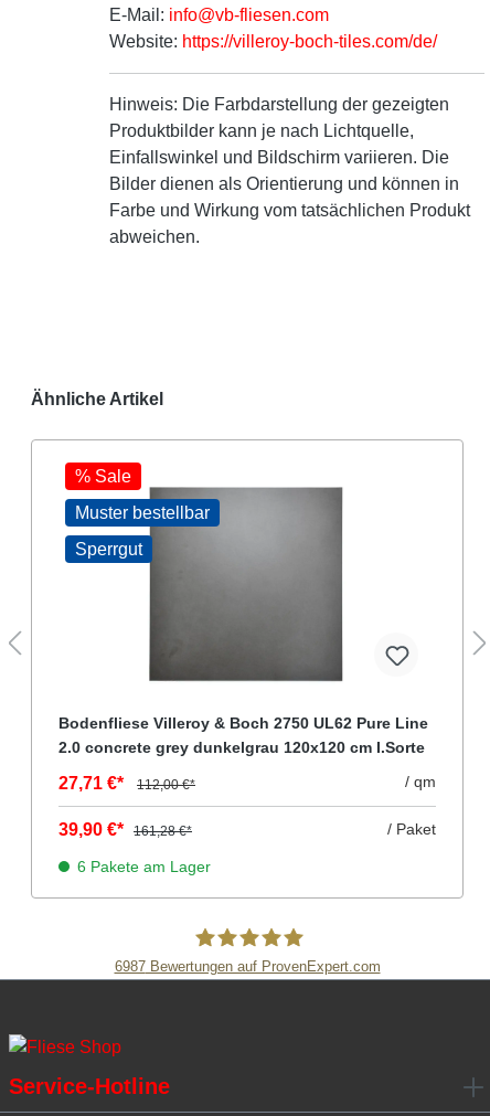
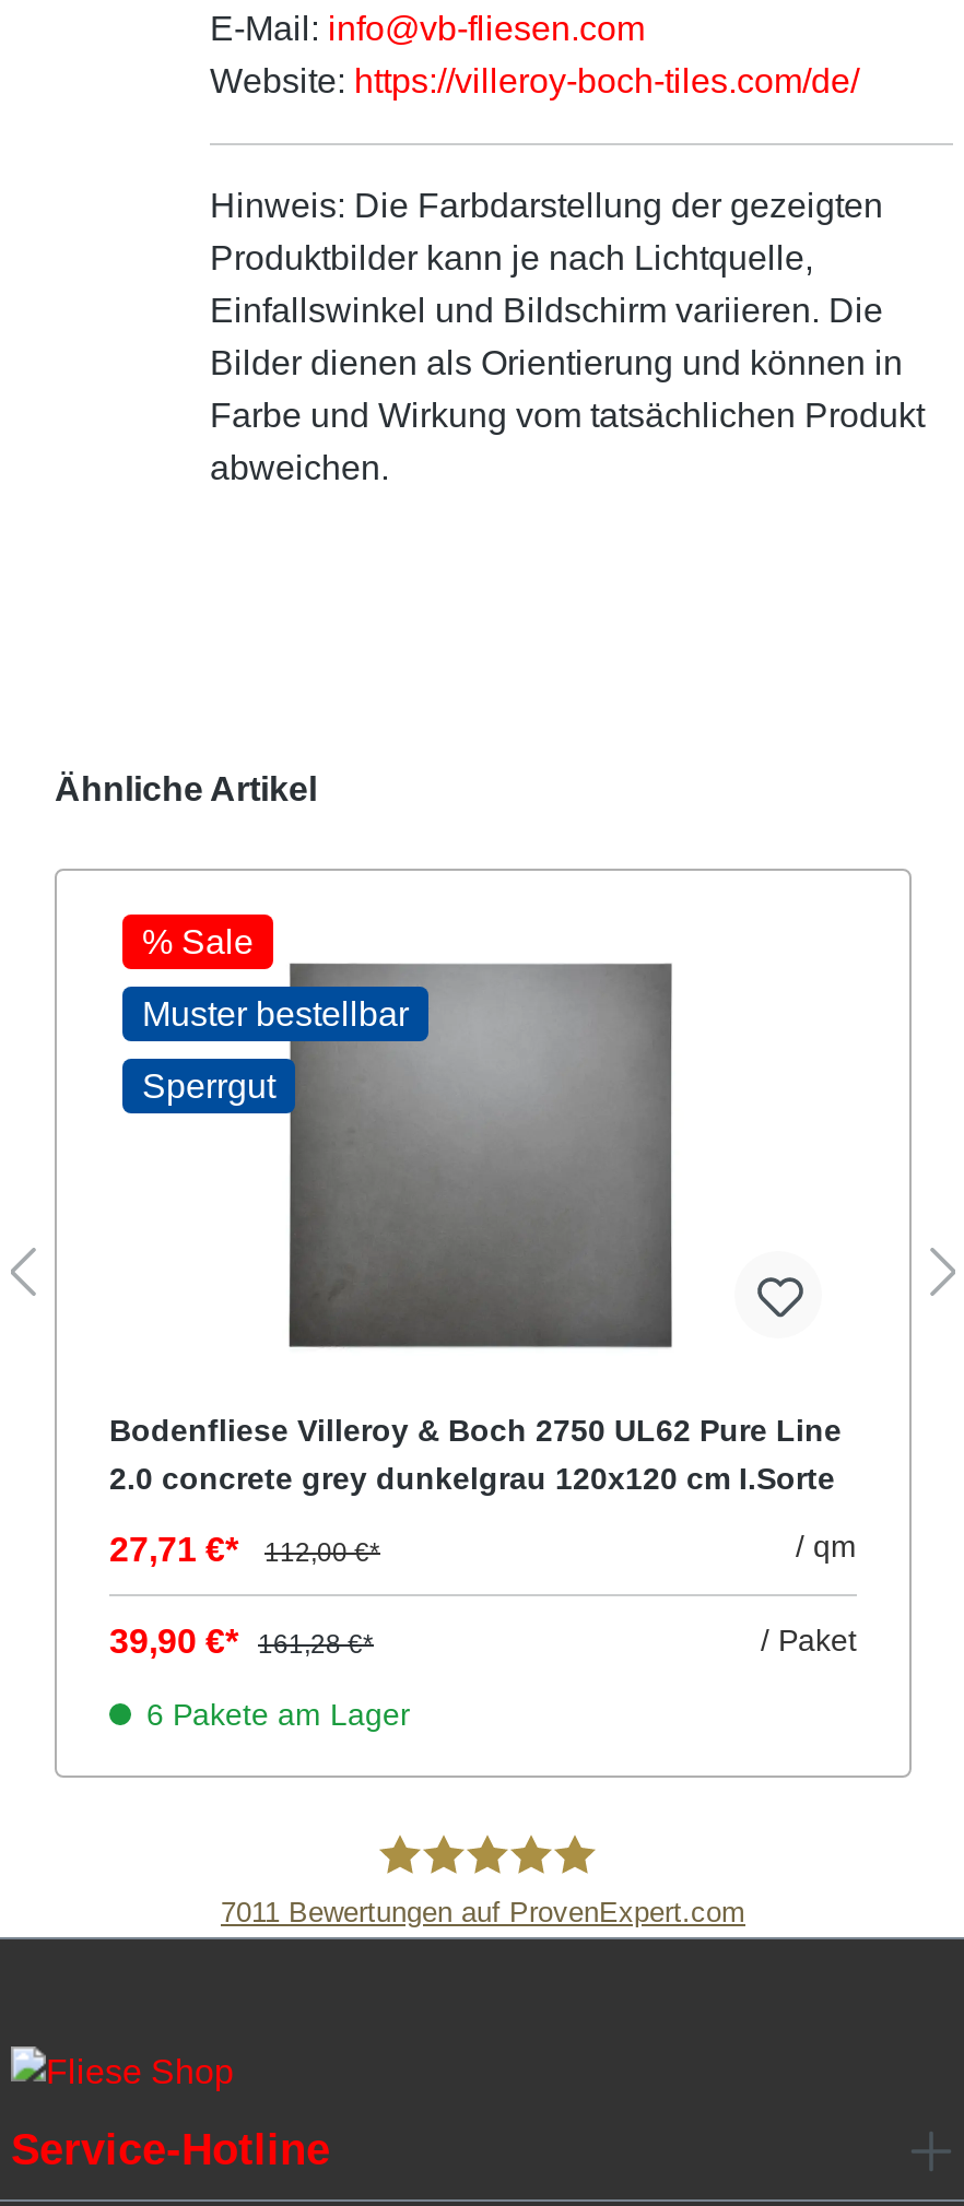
- 6987 Bewertungen auf ProvenExpert.com
+ 7011 Bewertungen auf ProvenExpert.com
